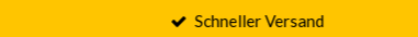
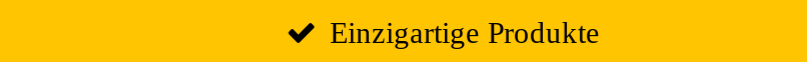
- Schneller Versand
+ Einzigartige Produkte
